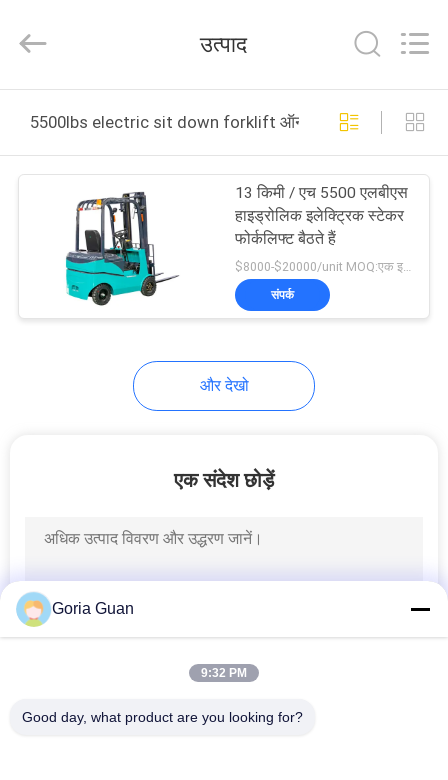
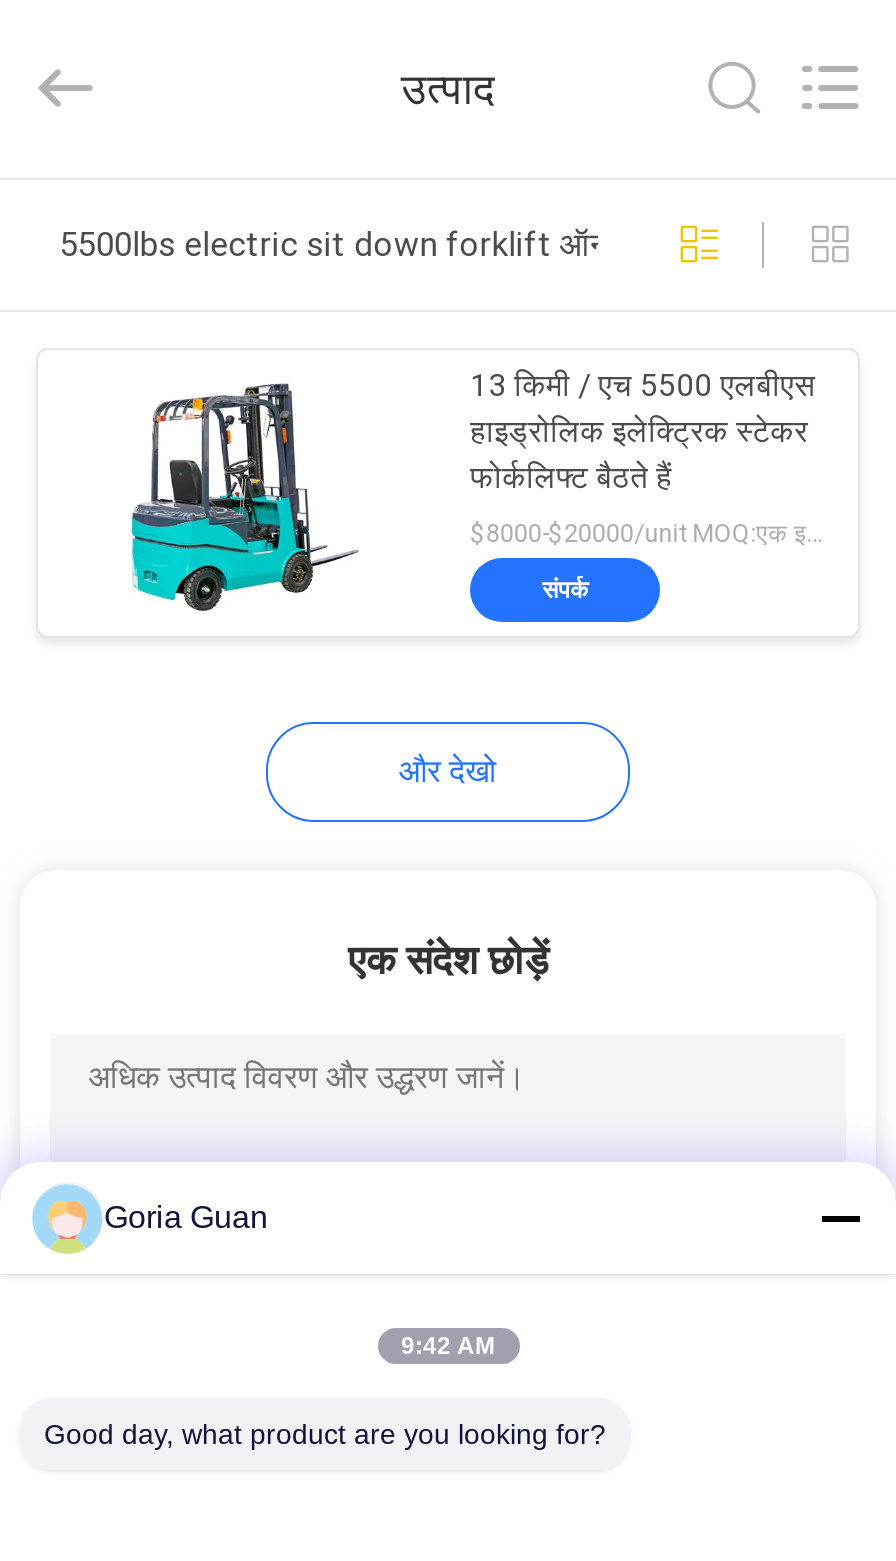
- 9:32 PM
+ 9:42 AM
